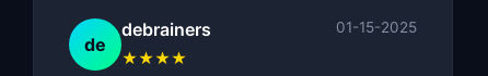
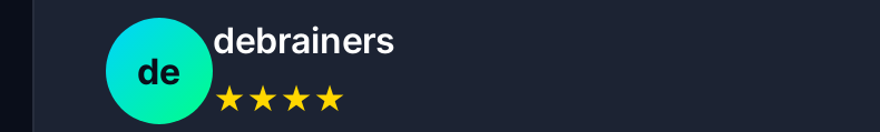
- 01-15-2025
